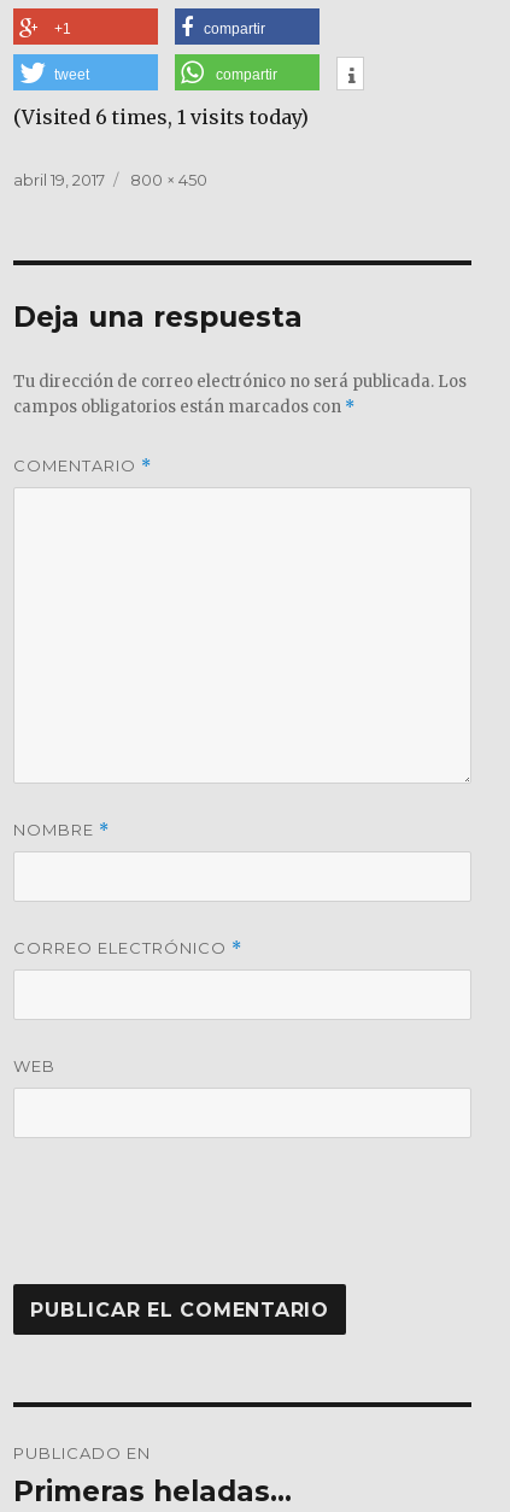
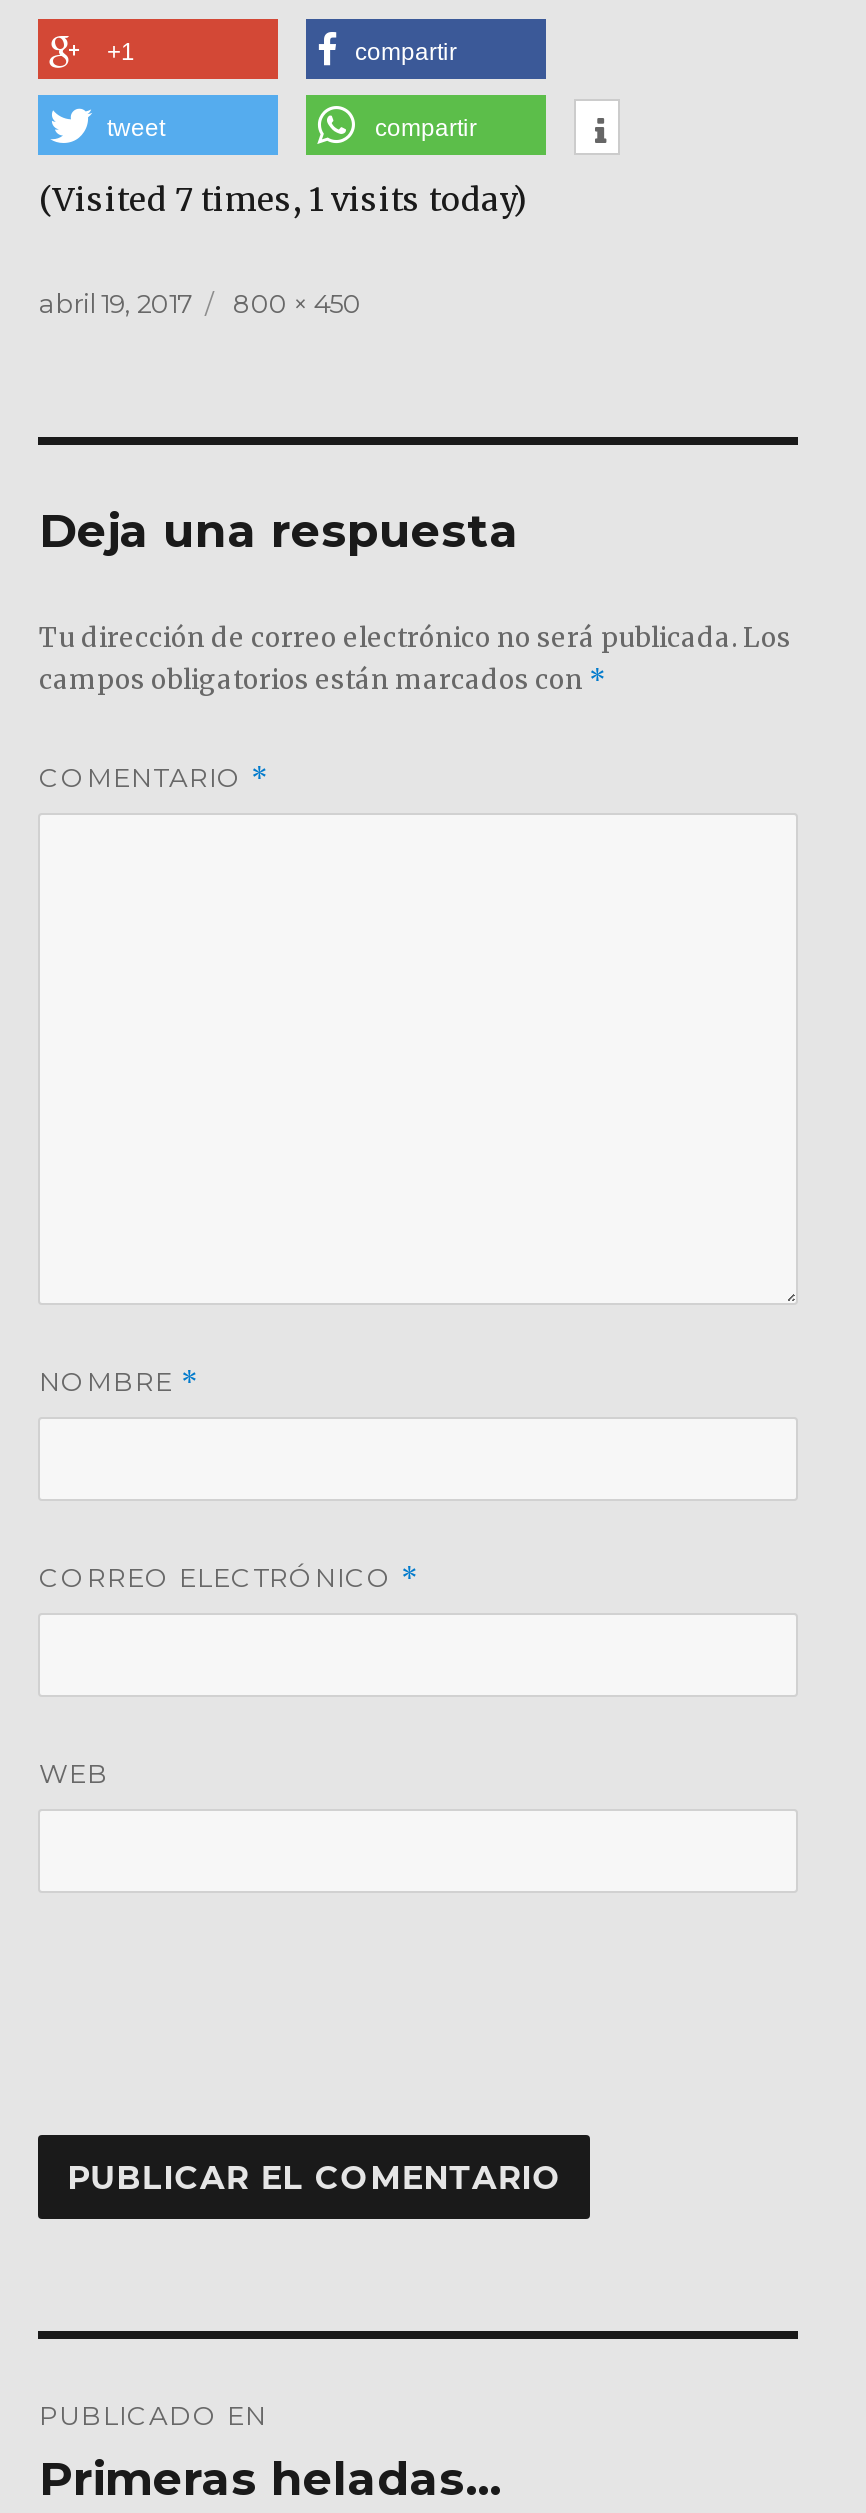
- (Visited 6 times, 1 visits today)
+ (Visited 7 times, 1 visits today)
